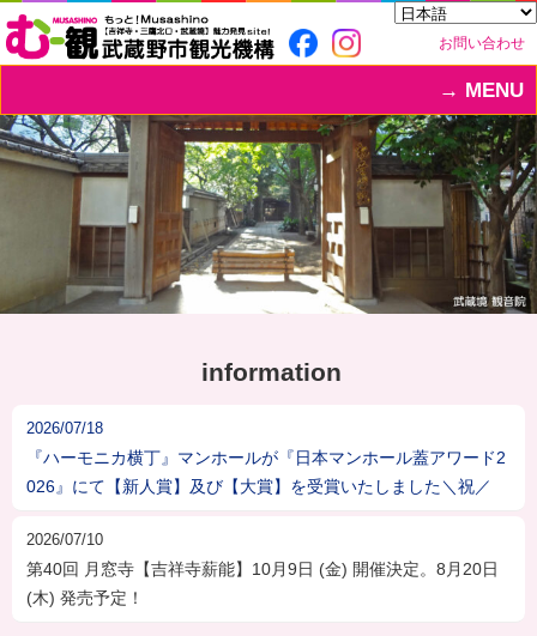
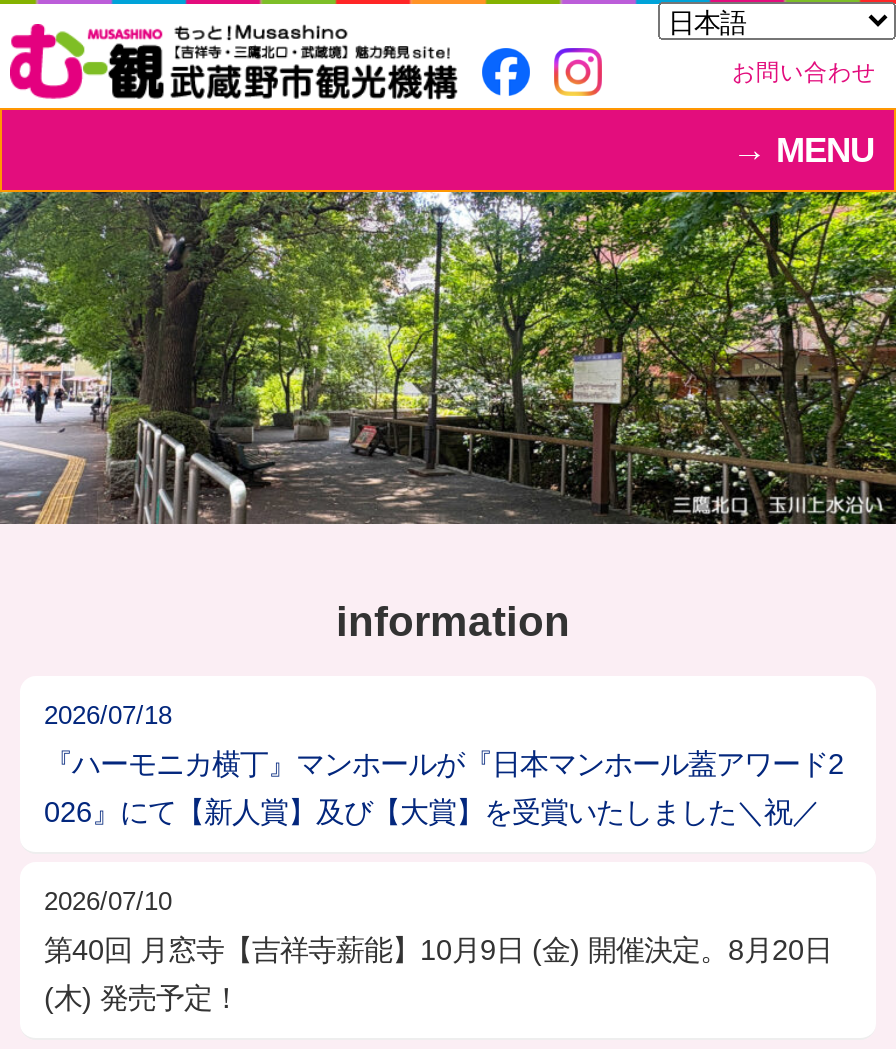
- [image]
+ [image]
